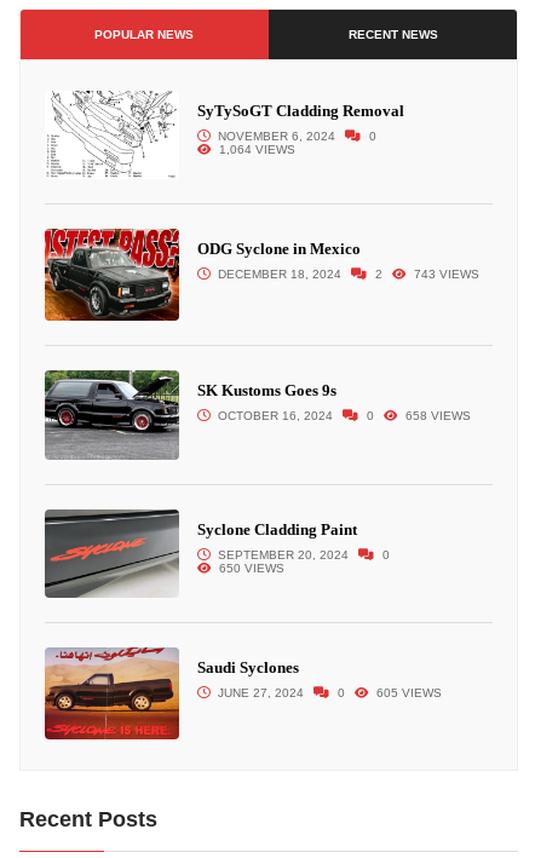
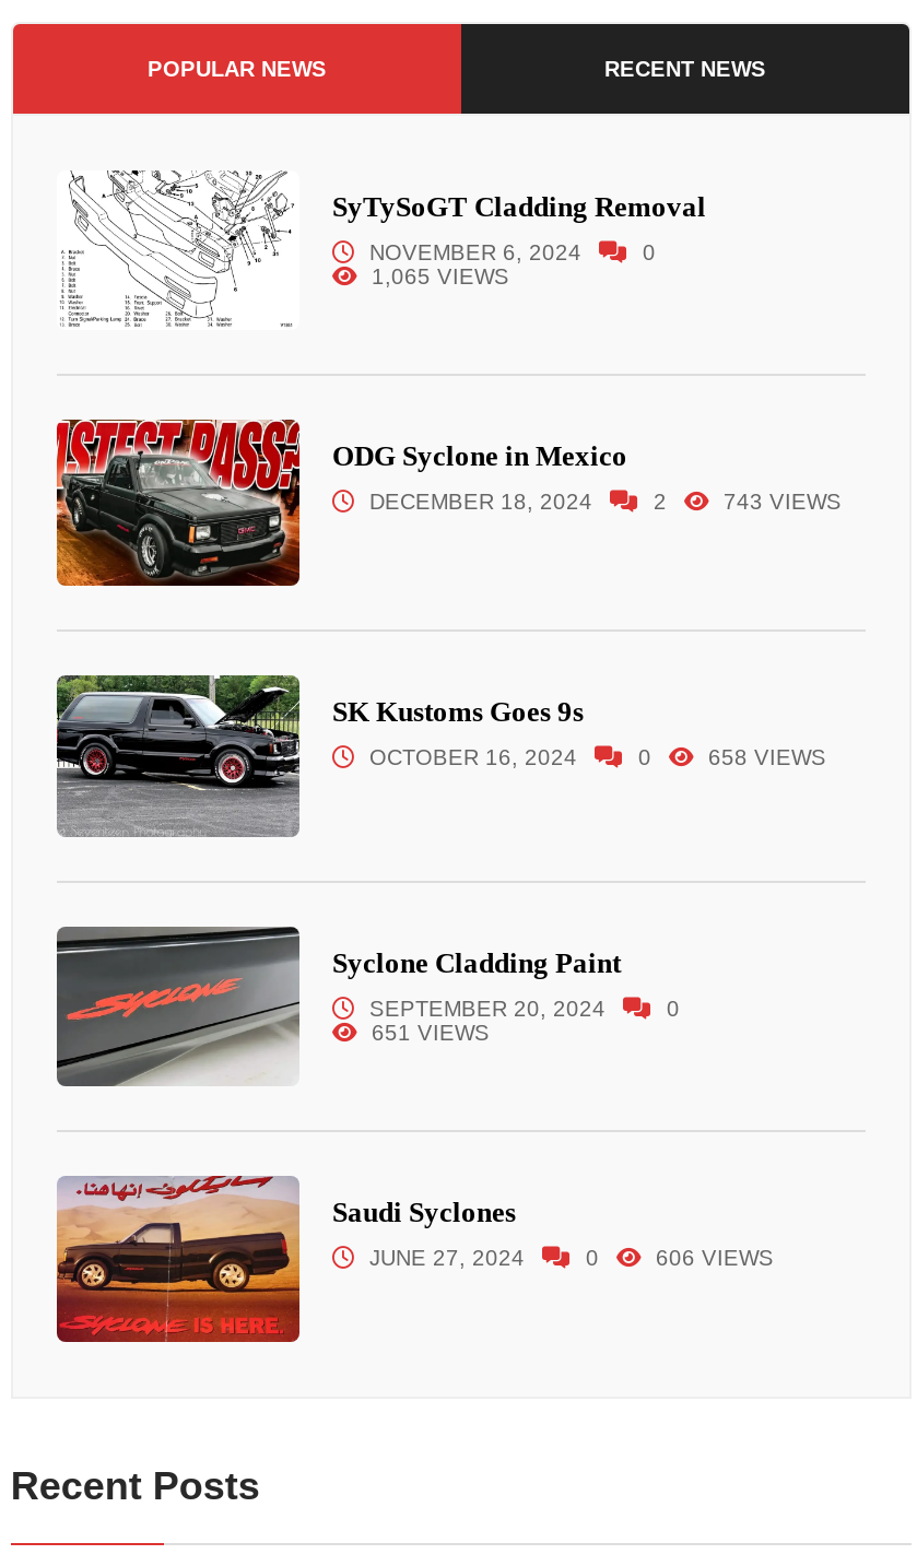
- 1,064 VIEWS
+ 1,065 VIEWS

- 650 VIEWS
+ 651 VIEWS

- 605 VIEWS
+ 606 VIEWS
